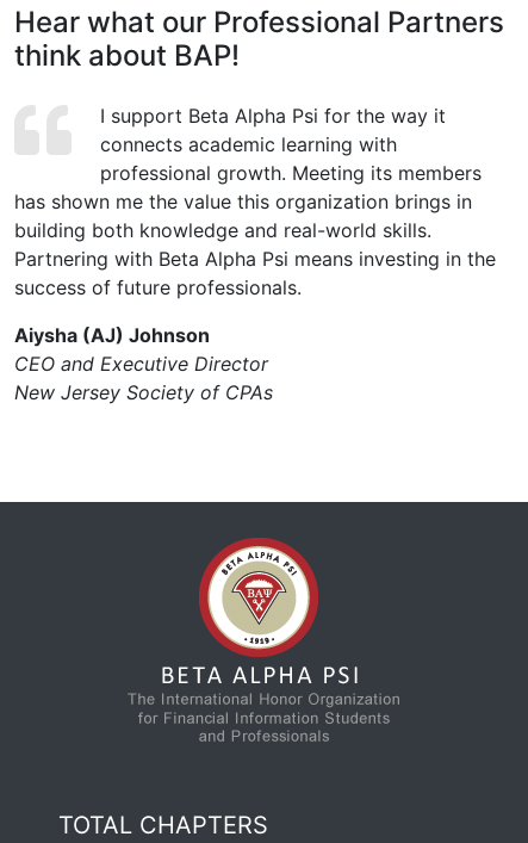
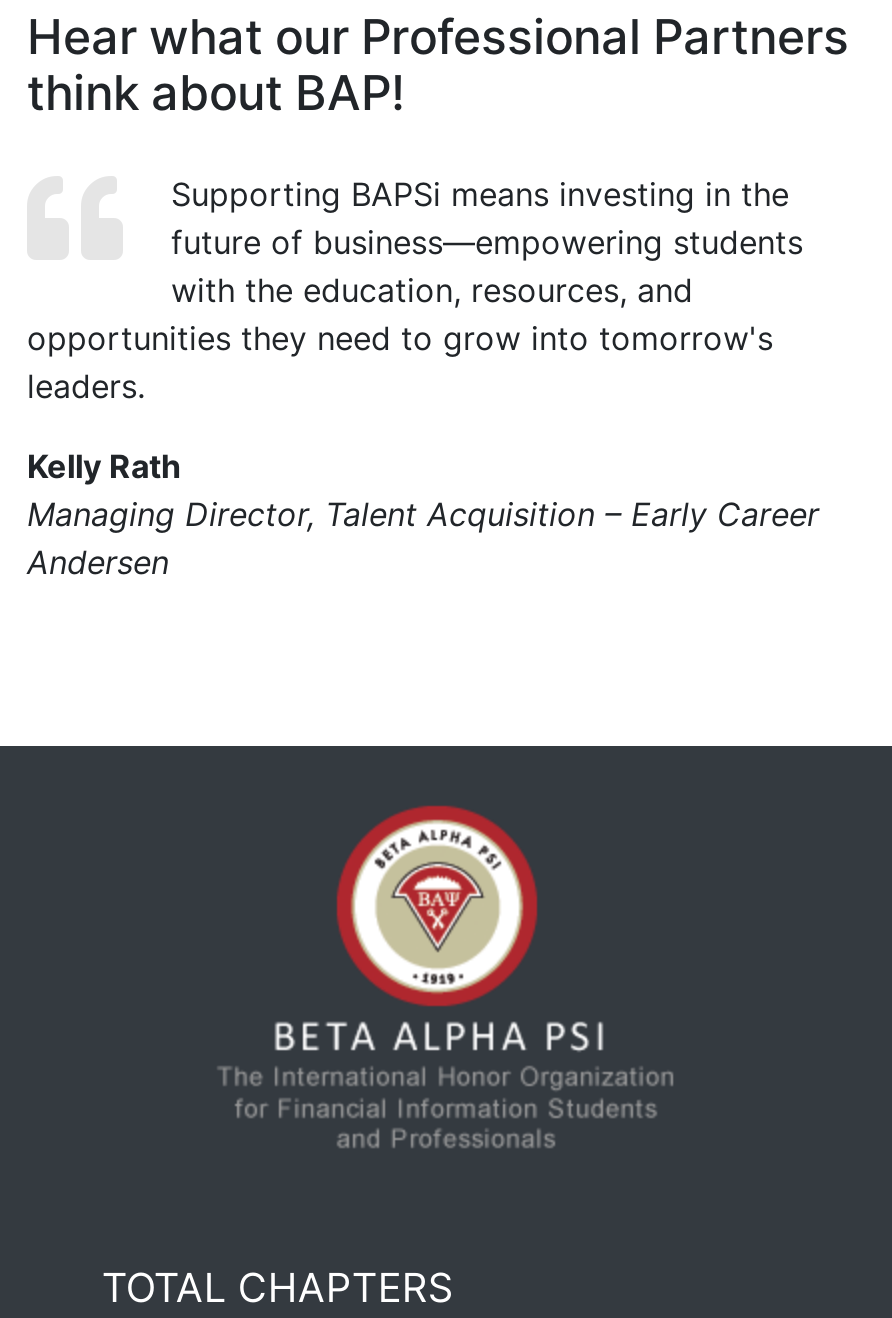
- I support Beta Alpha Psi for the way it
- connects academic learning with
- professional growth. Meeting its members
- has shown me the value this organization brings in
- building both knowledge and real-world skills.
- Partnering with Beta Alpha Psi means investing in the
- success of future professionals.
+ Supporting BAPSi means investing in the
+ future of business—empowering students
+ with the education, resources, and
+ opportunities they need to grow into tomorrow's
+ leaders.

- Aiysha (AJ) Johnson
- CEO and Executive Director
- New Jersey Society of CPAs
+ Kelly Rath
+ Managing Director, Talent Acquisition – Early Career
+ Andersen
